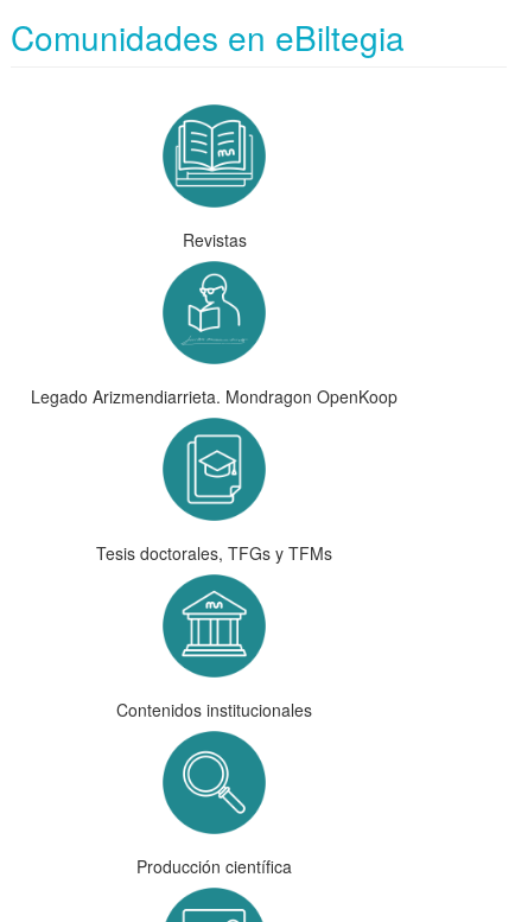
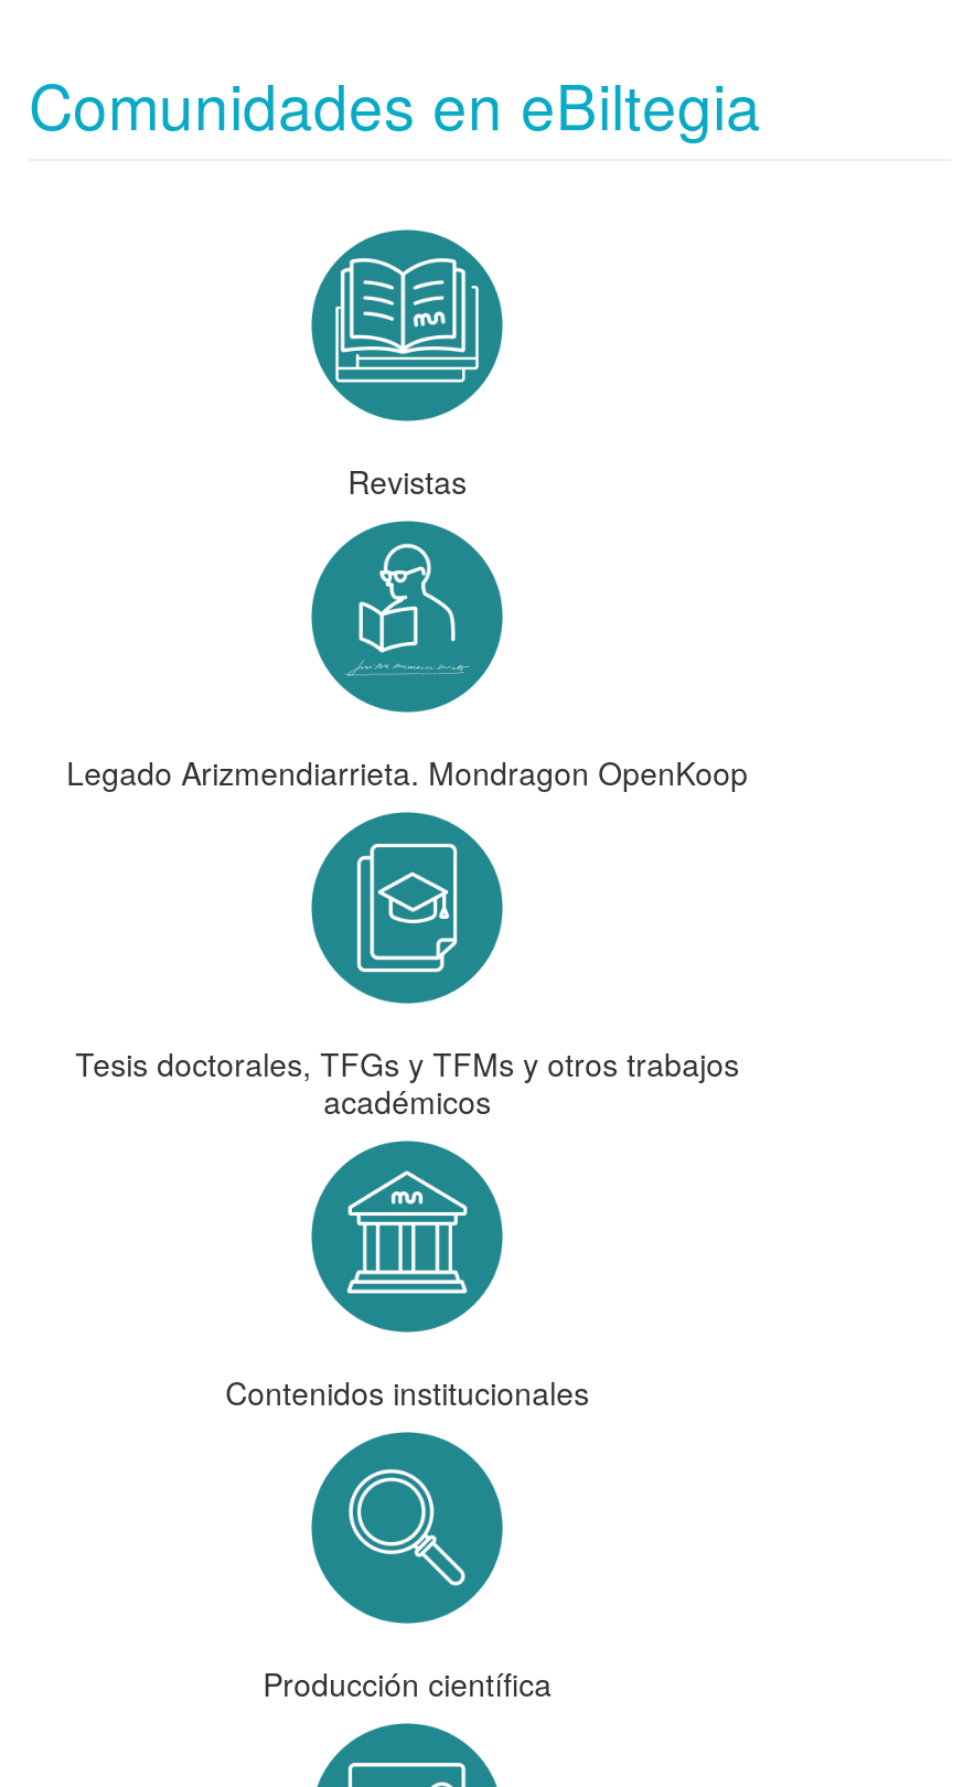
- Tesis doctorales, TFGs y TFMs
+ Tesis doctorales, TFGs y TFMs y otros trabajos
+ académicos
